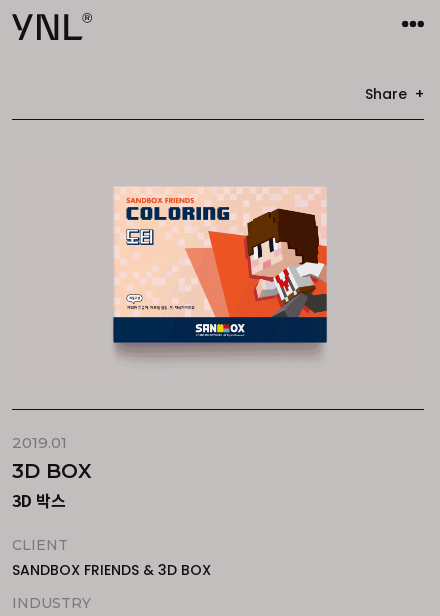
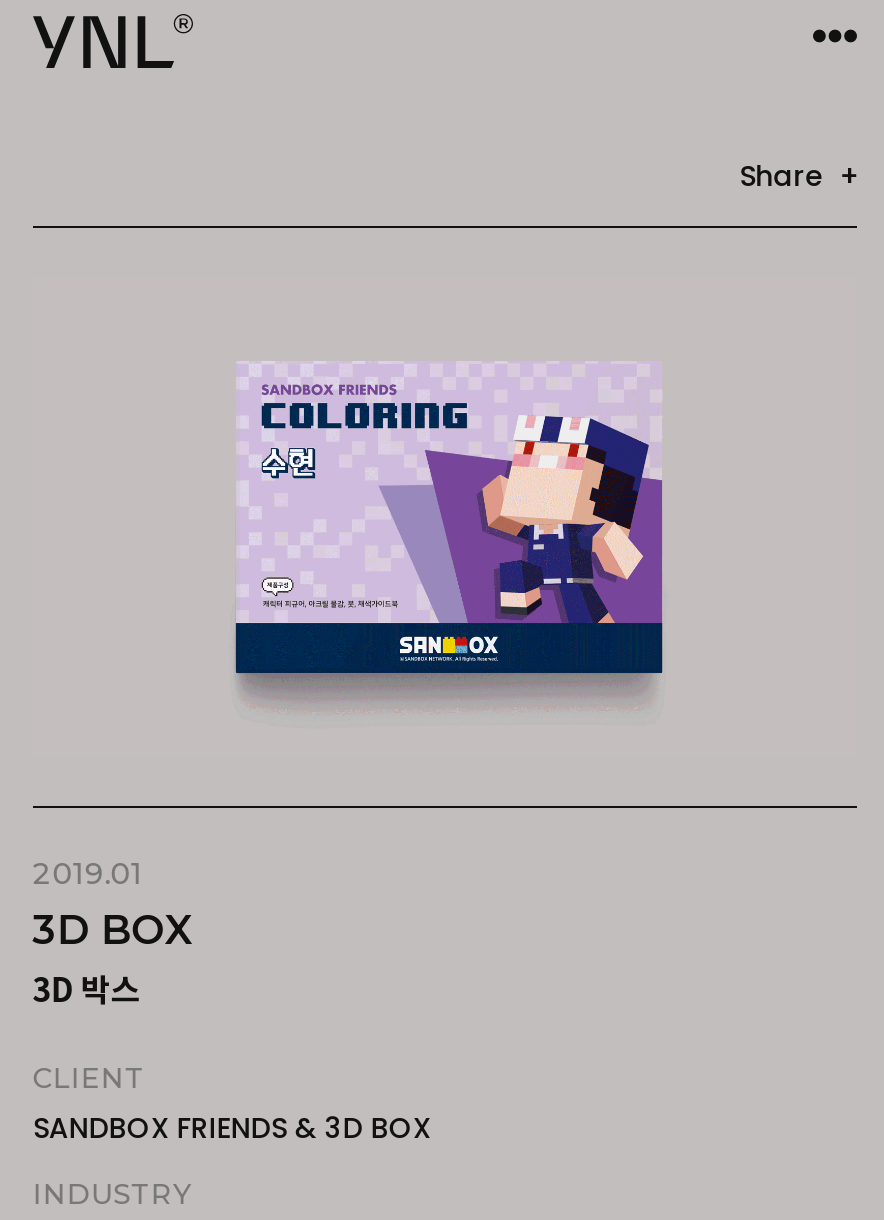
- [image]
+ [image]
